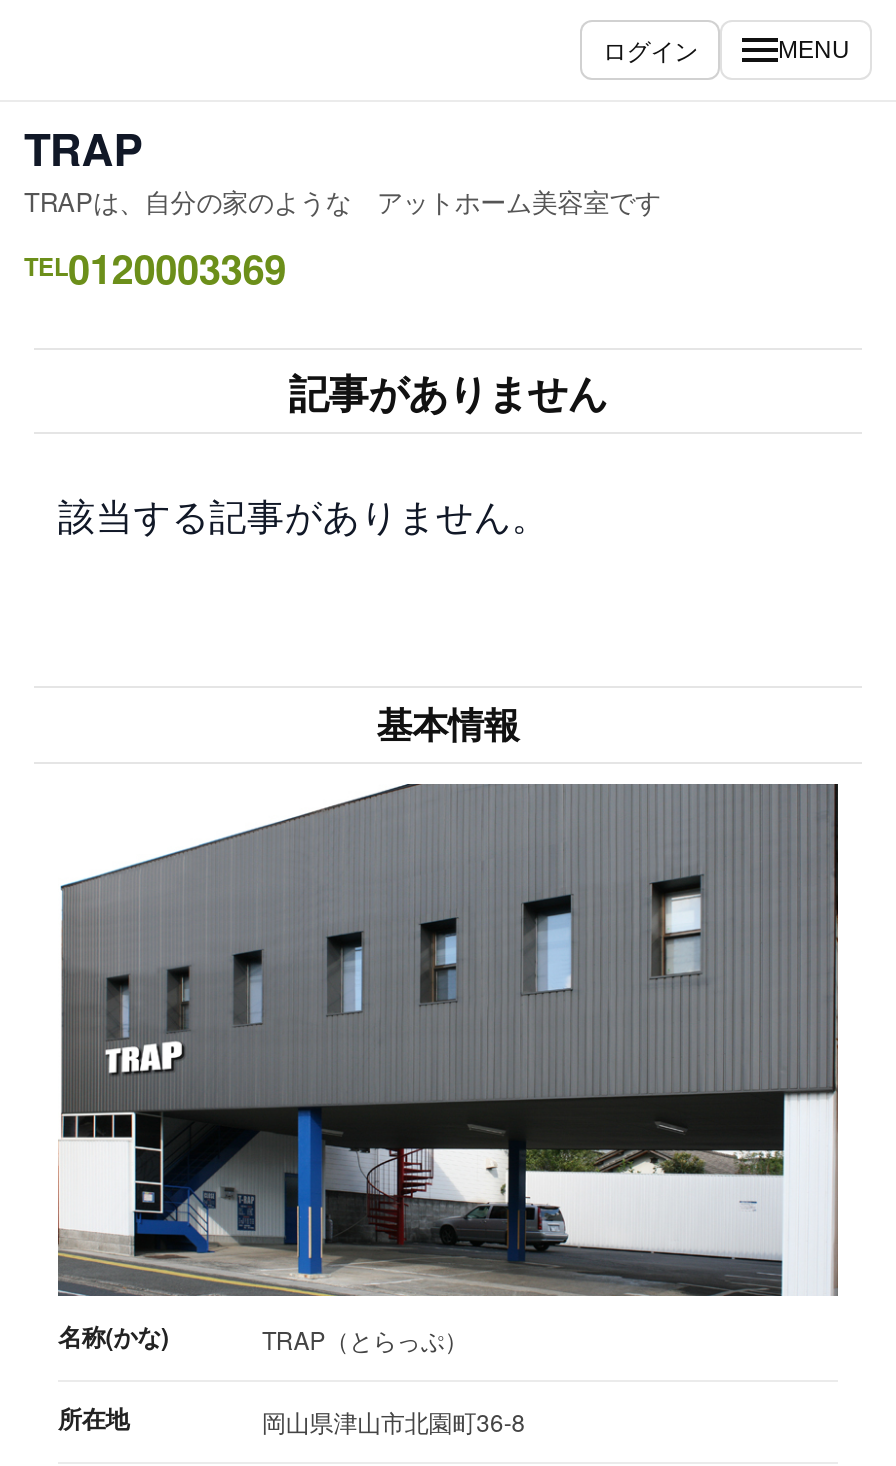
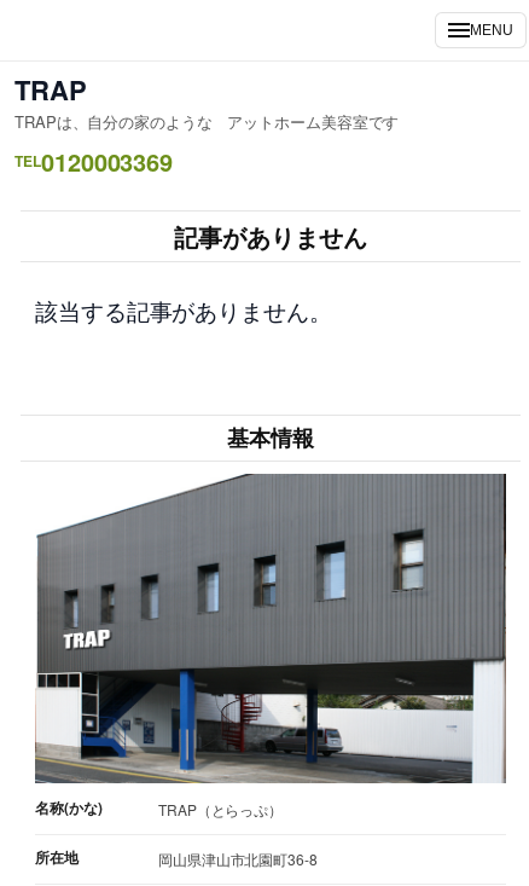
- ログイン
